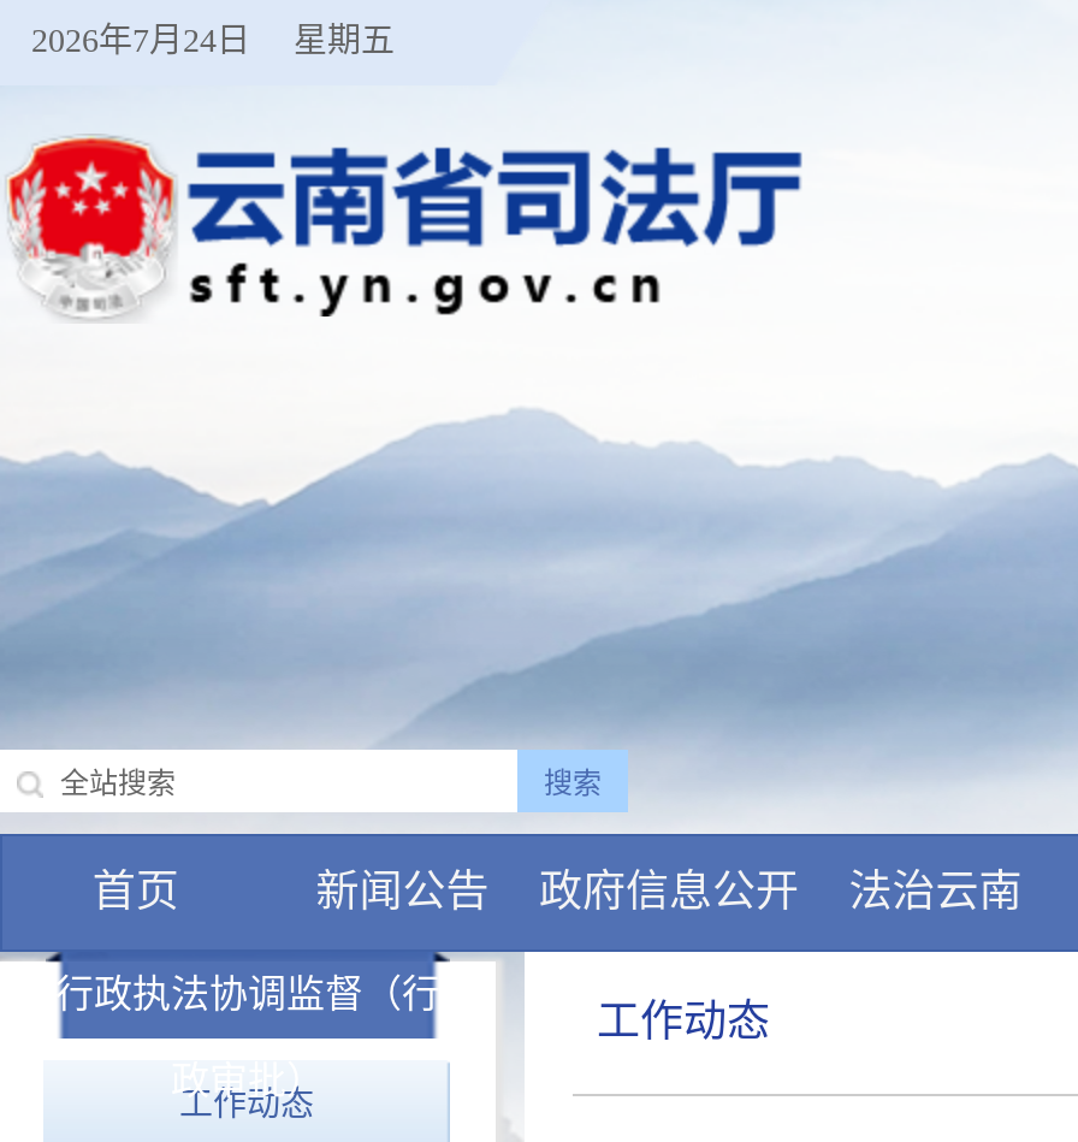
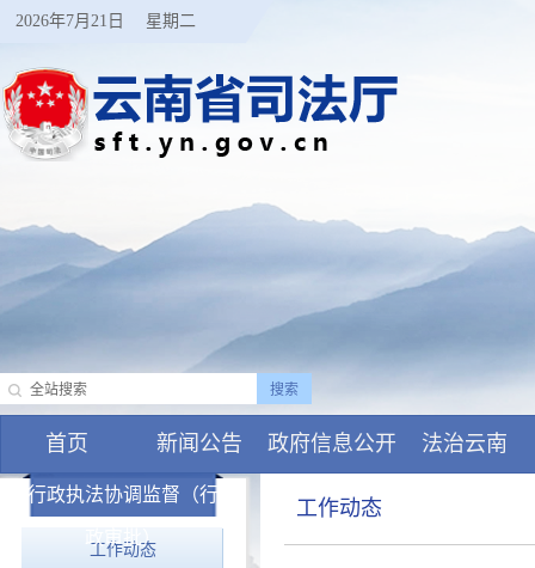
- 2026年7月24日
+ 2026年7月21日

- 星期五
+ 星期二
